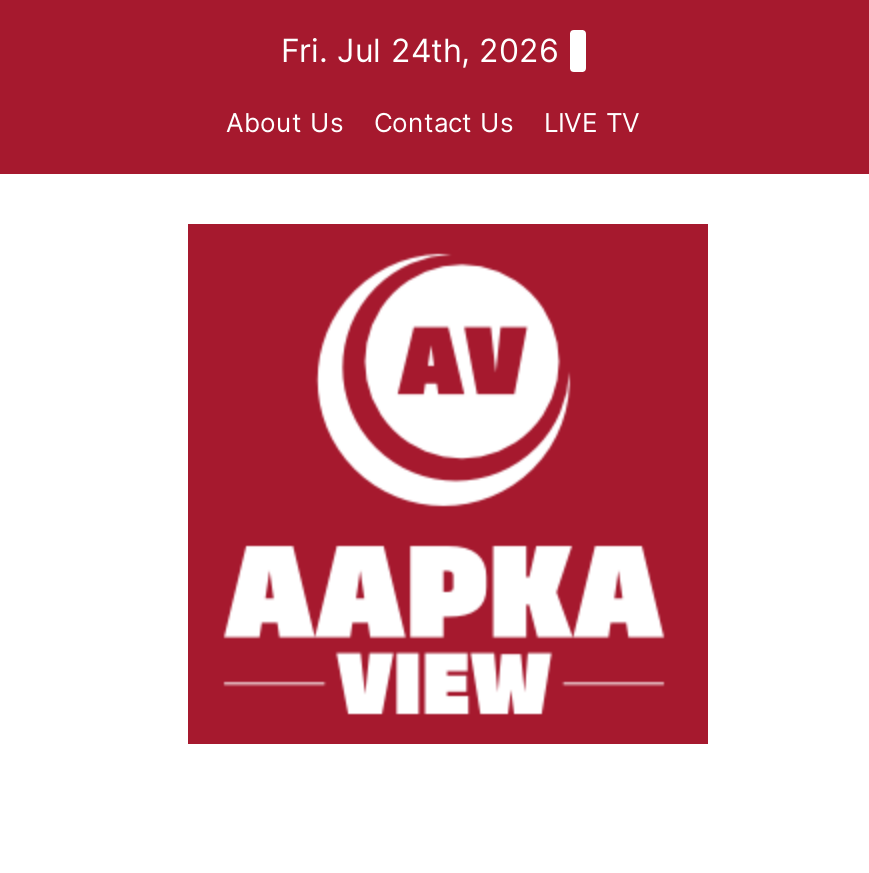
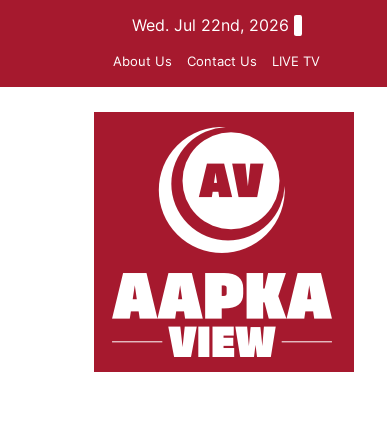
- Fri. Jul 24th, 2026
+ Wed. Jul 22nd, 2026
